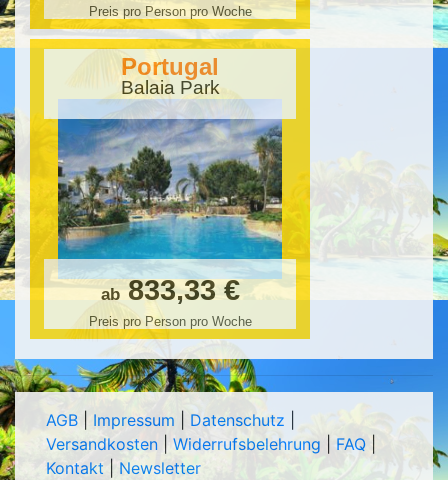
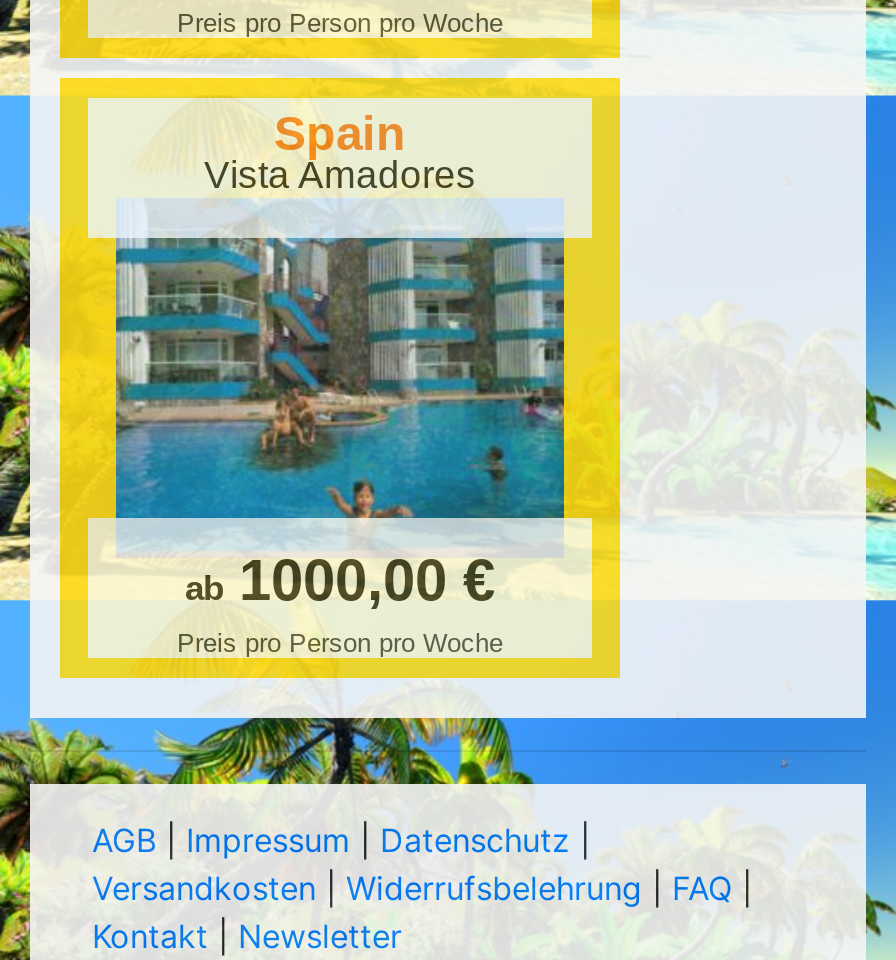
- Portugal
- Balaia Park
+ Spain
+ Vista Amadores

- [image]
- ab 833,33 €
+ [image]
+ ab 1000,00 €
